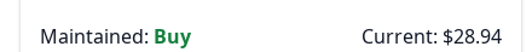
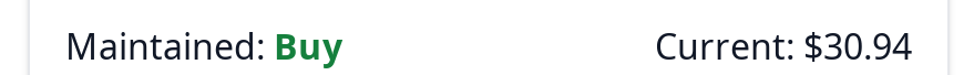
- Current: $28.94
+ Current: $30.94
